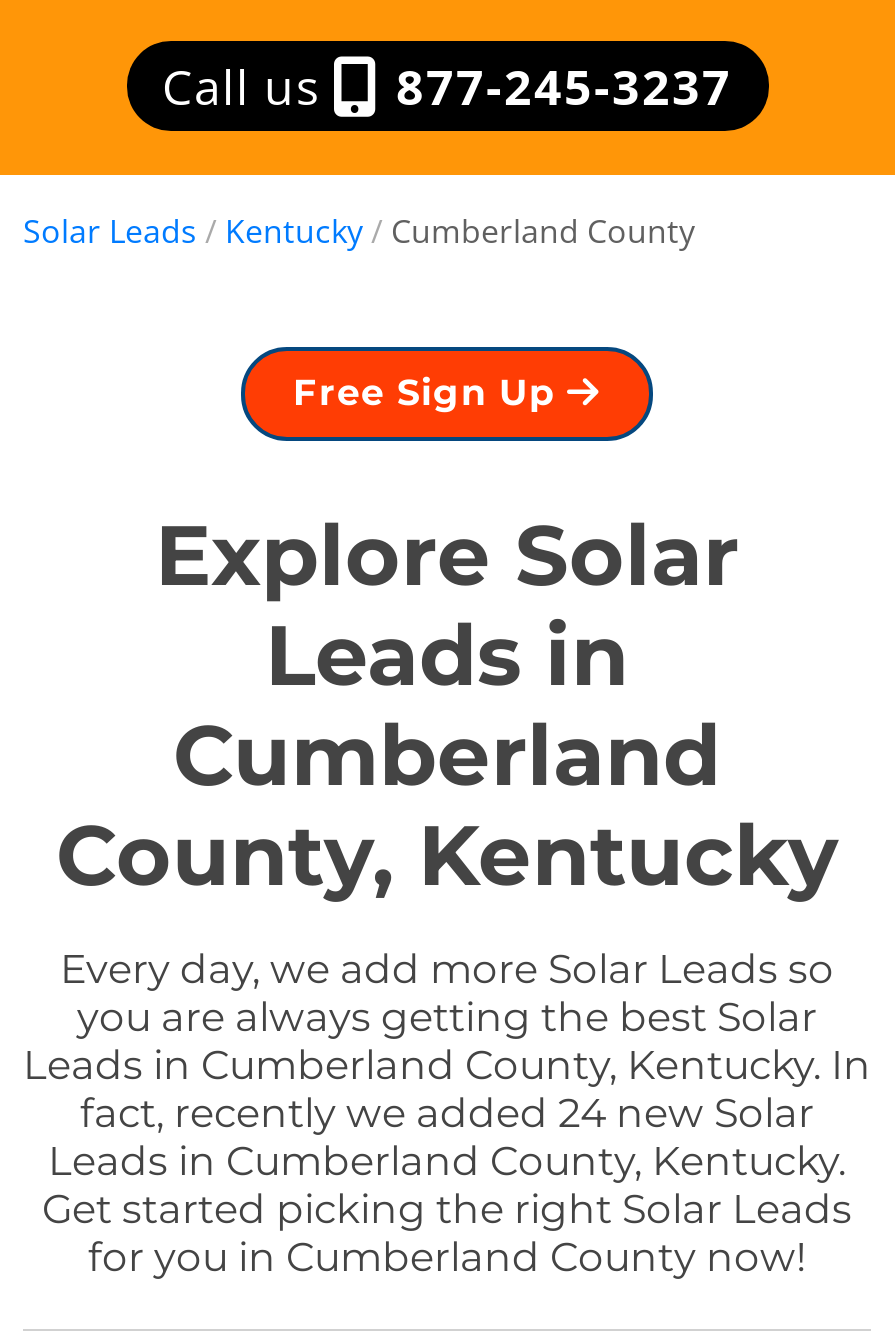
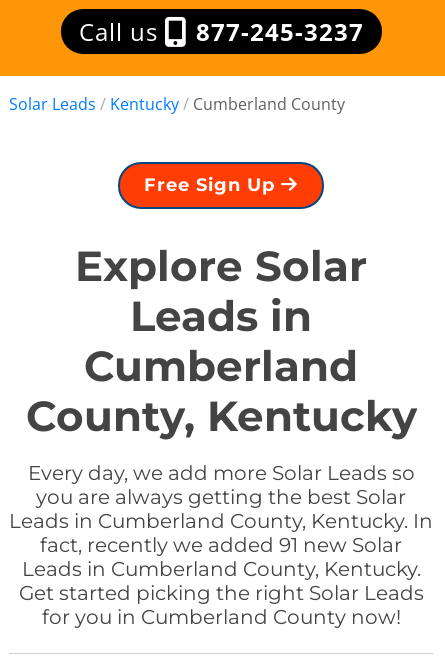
- fact, recently we added 24 new Solar
+ fact, recently we added 91 new Solar
